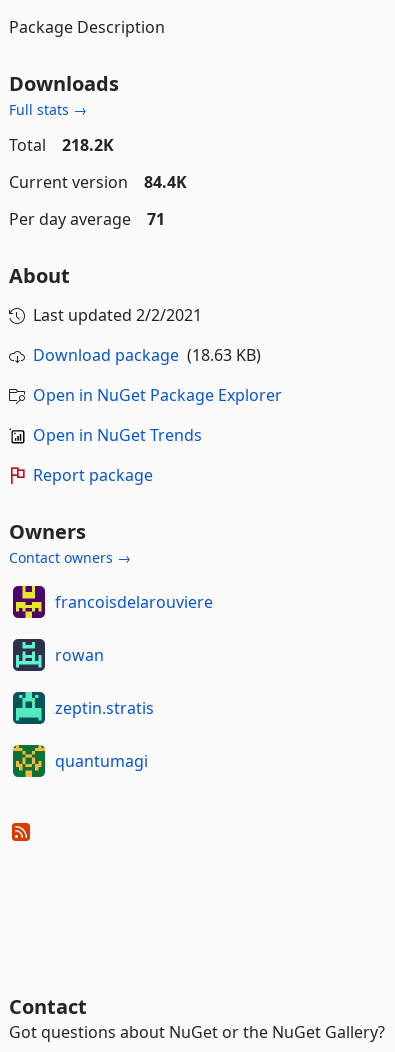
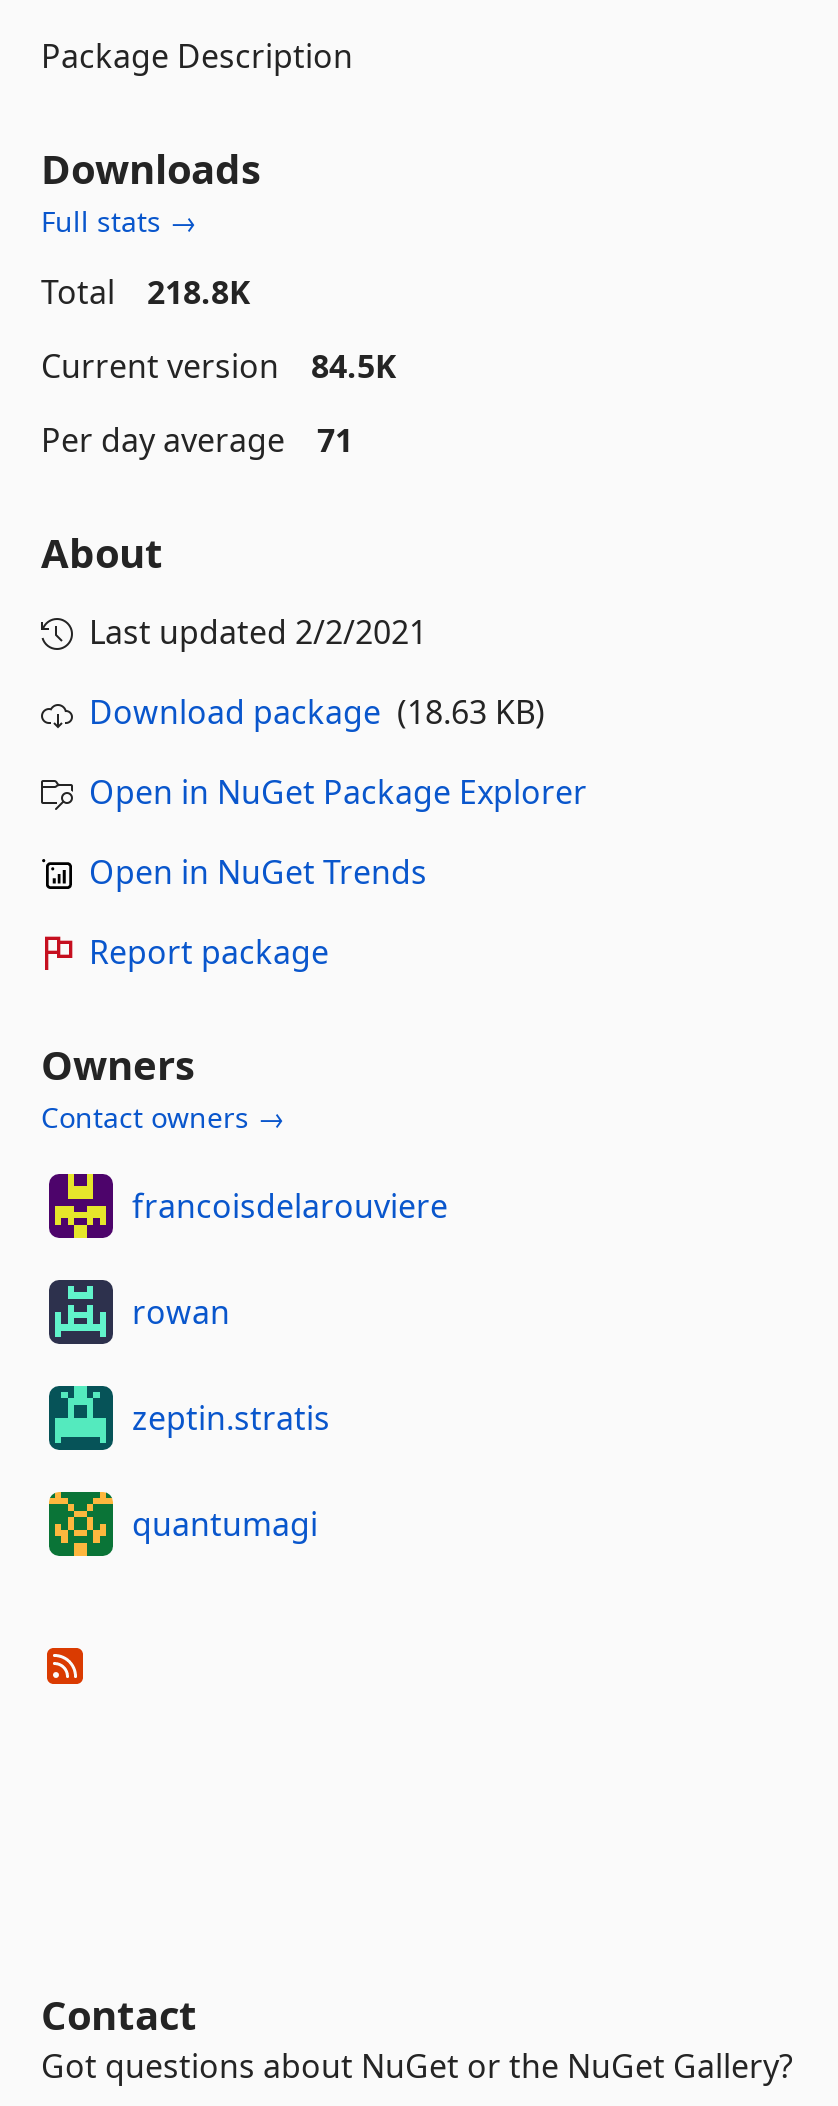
- Total 218.2K
+ Total 218.8K

- Current version 84.4K
+ Current version 84.5K
